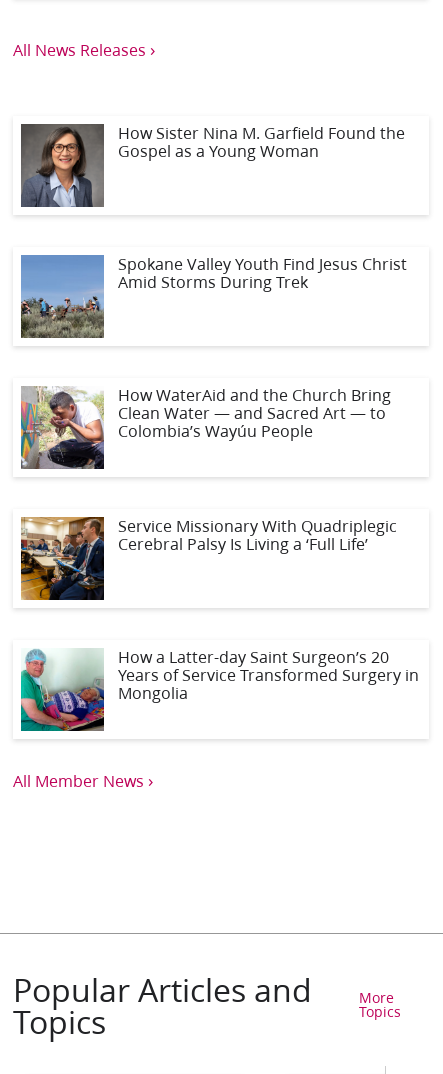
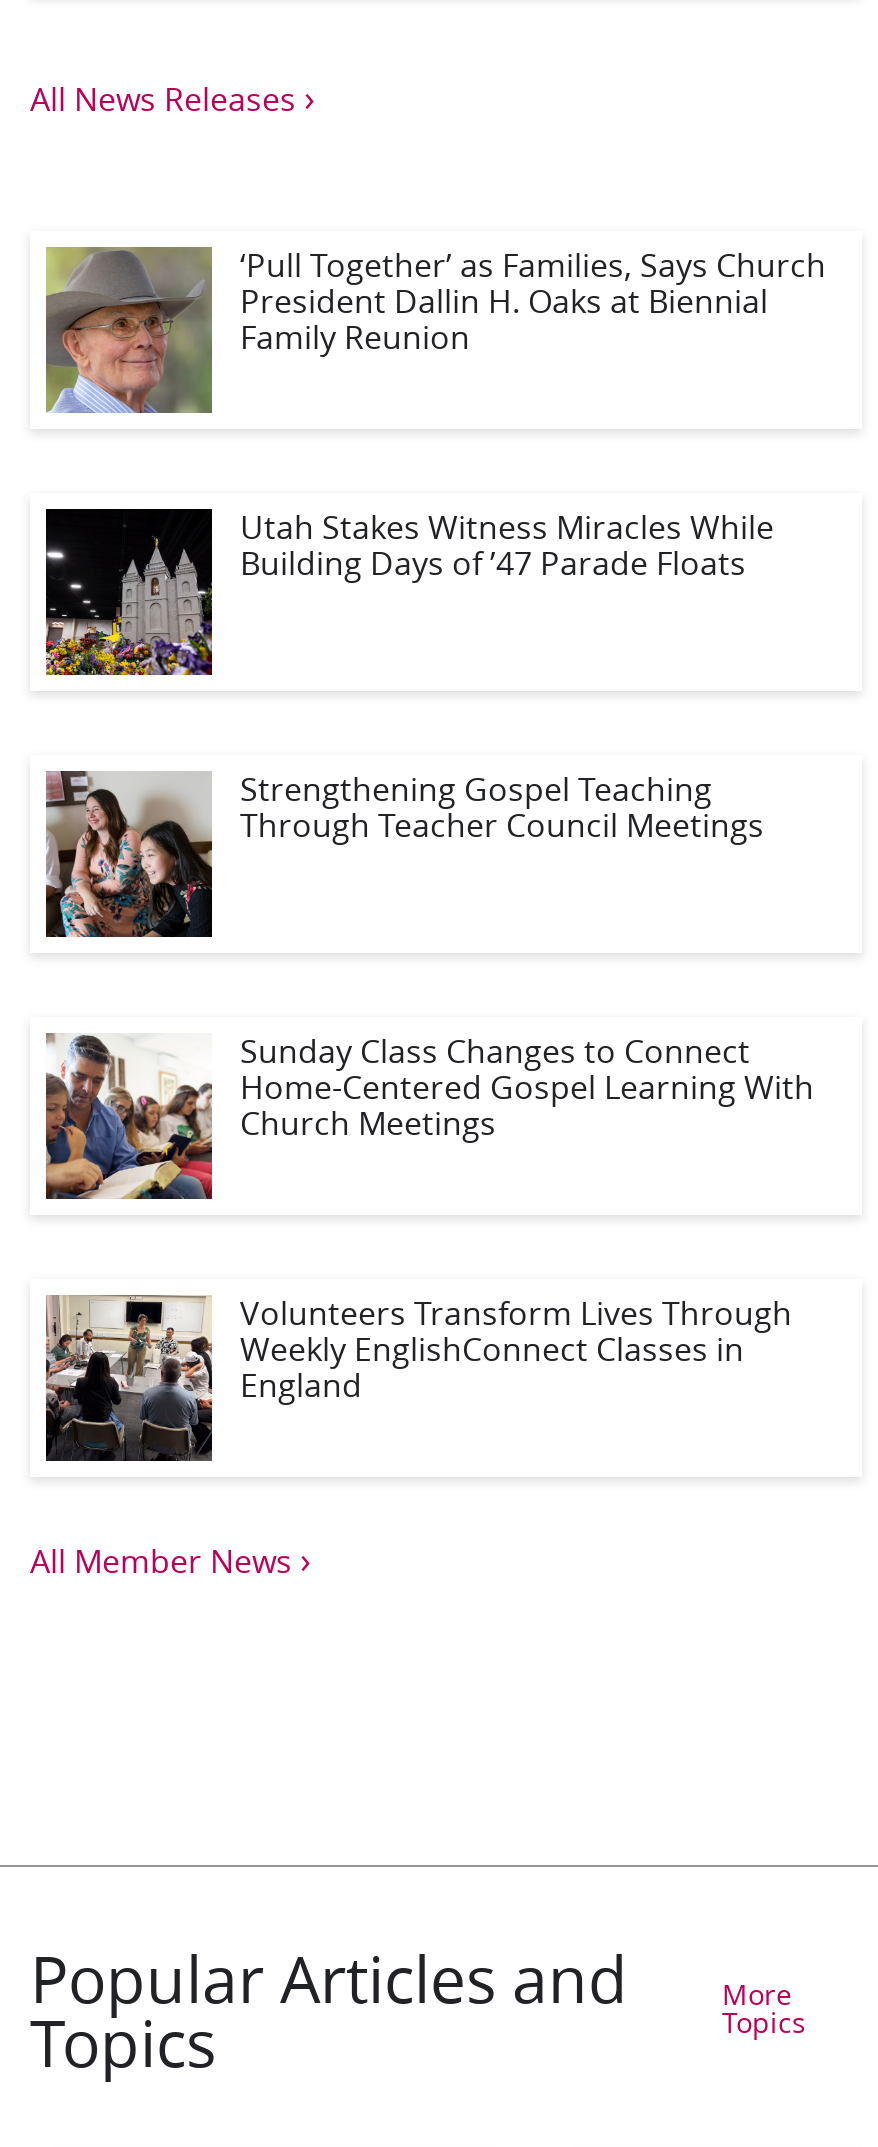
- [image]
- How Sister Nina M. Garfield Found the
- Gospel as a Young Woman
+ [image]
+ ‘Pull Together’ as Families, Says Church
+ President Dallin H. Oaks at Biennial
+ Family Reunion

- [image]
- Spokane Valley Youth Find Jesus Christ
- Amid Storms During Trek
+ [image]
+ Utah Stakes Witness Miracles While
+ Building Days of ’47 Parade Floats

- [image]
- How WaterAid and the Church Bring
- Clean Water — and Sacred Art — to
- Colombia’s Wayúu People
+ [image]
+ Strengthening Gospel Teaching
+ Through Teacher Council Meetings

- [image]
- Service Missionary With Quadriplegic
- Cerebral Palsy Is Living a ‘Full Life’
+ [image]
+ Sunday Class Changes to Connect
+ Home-Centered Gospel Learning With
+ Church Meetings

- [image]
- How a Latter-day Saint Surgeon’s 20
- Years of Service Transformed Surgery in
- Mongolia
+ [image]
+ Volunteers Transform Lives Through
+ Weekly EnglishConnect Classes in
+ England
